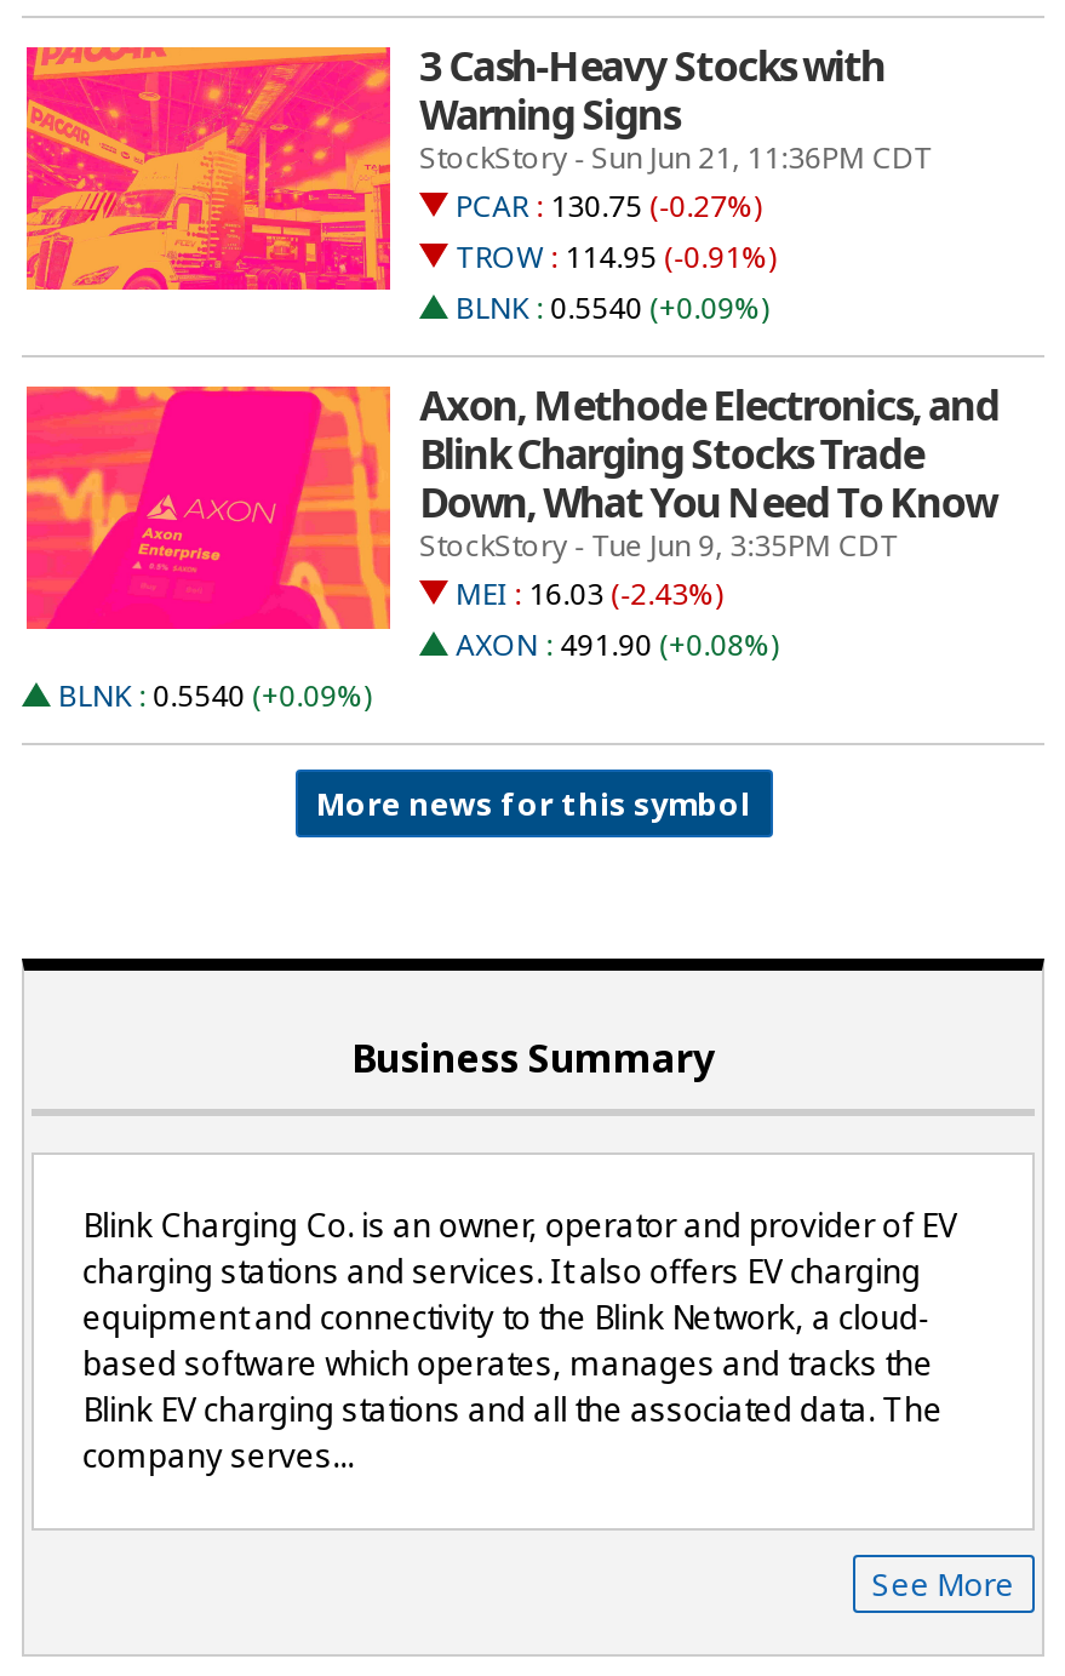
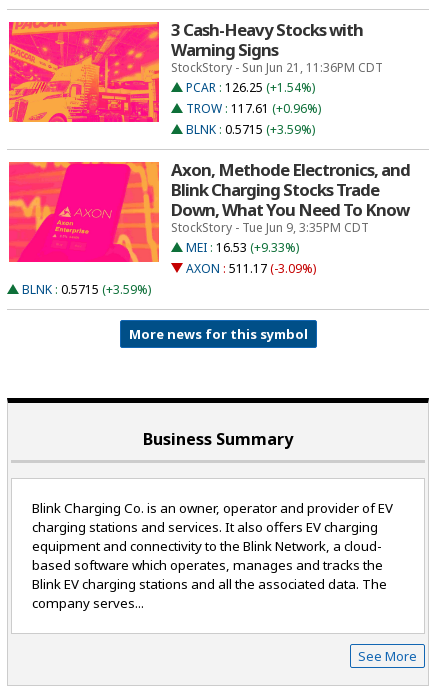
- PCAR : 130.75 (-0.27%)
+ PCAR : 126.25 (+1.54%)

- TROW : 114.95 (-0.91%)
+ TROW : 117.61 (+0.96%)

- BLNK : 0.5540 (+0.09%)
+ BLNK : 0.5715 (+3.59%)

- MEI : 16.03 (-2.43%)
+ MEI : 16.53 (+9.33%)

- AXON : 491.90 (+0.08%)
+ AXON : 511.17 (-3.09%)

- BLNK : 0.5540 (+0.09%)
+ BLNK : 0.5715 (+3.59%)
